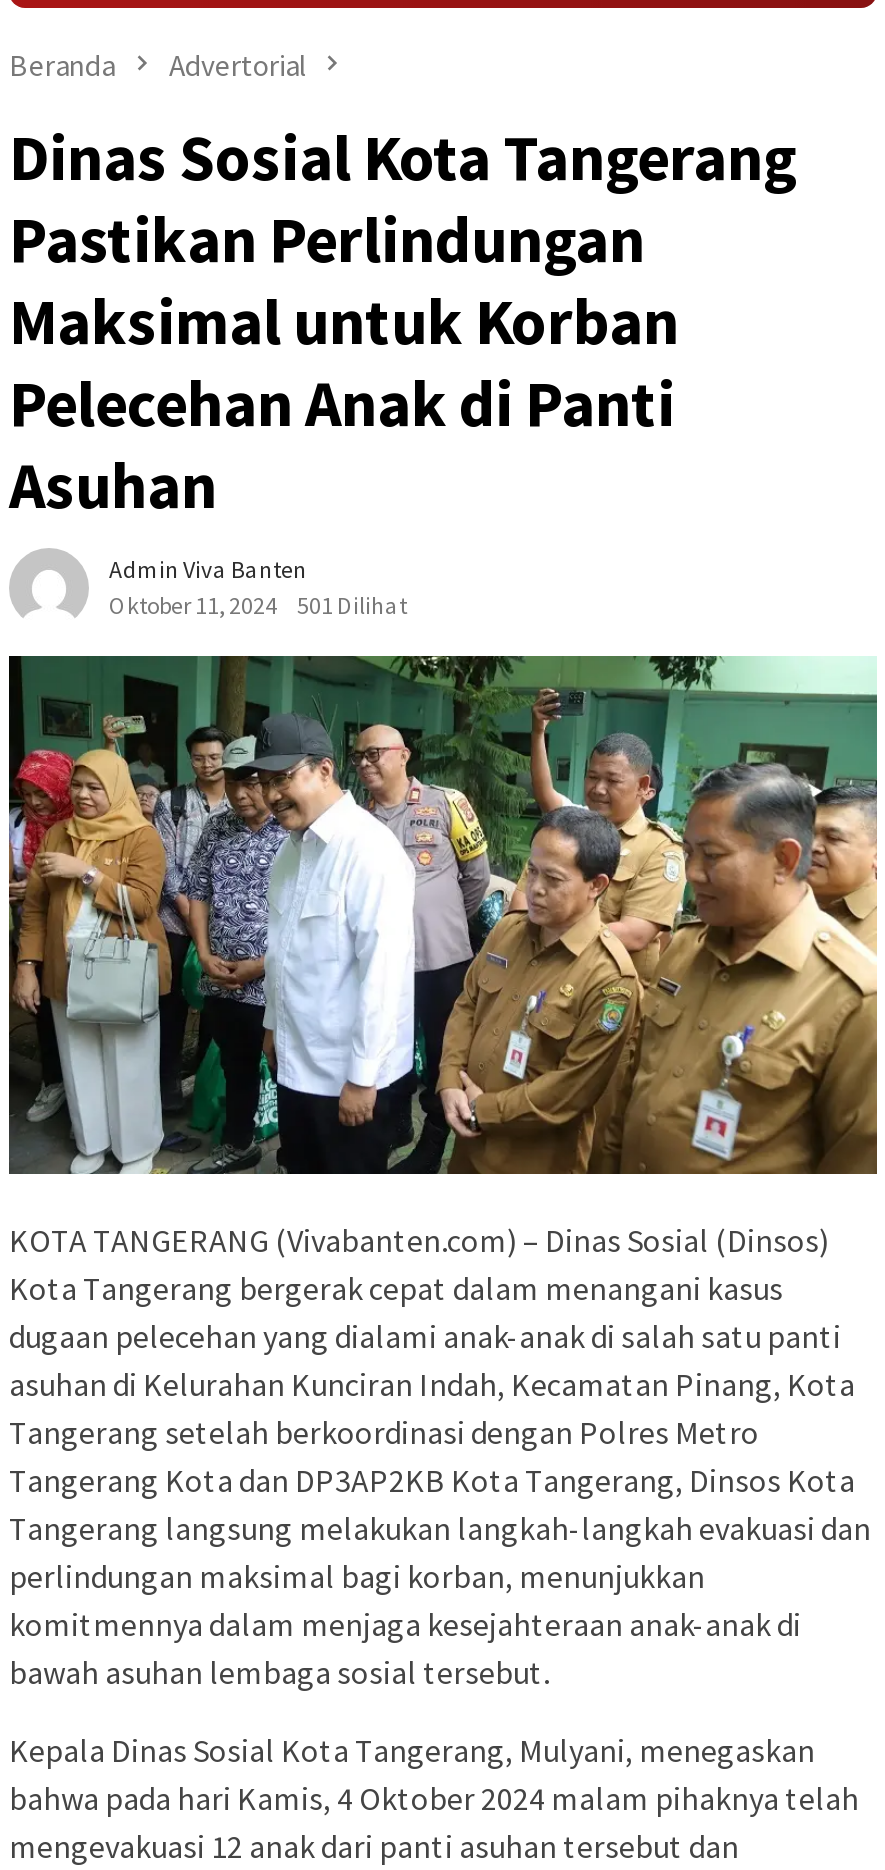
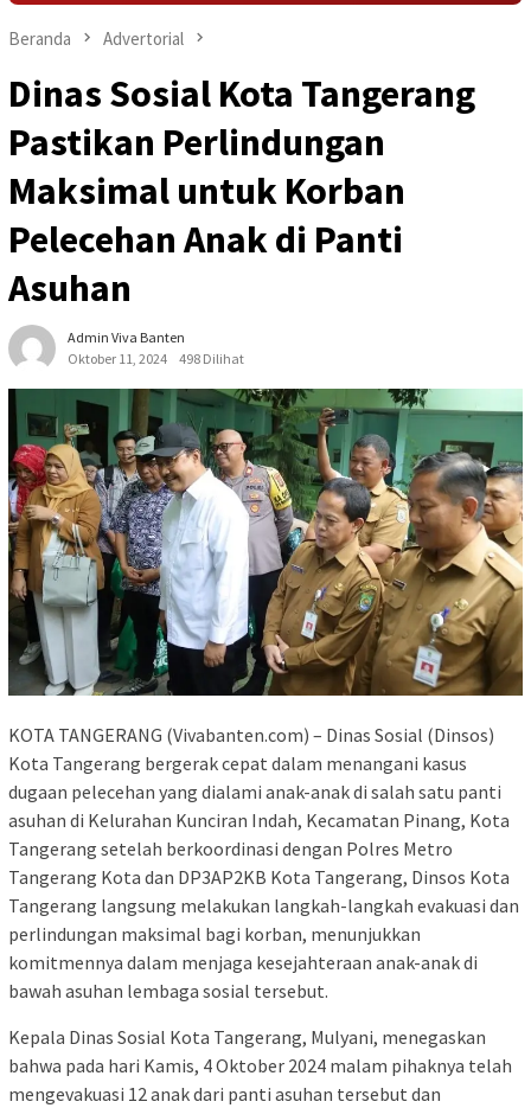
- Oktober 11, 2024 501 Dilihat
+ Oktober 11, 2024 498 Dilihat
